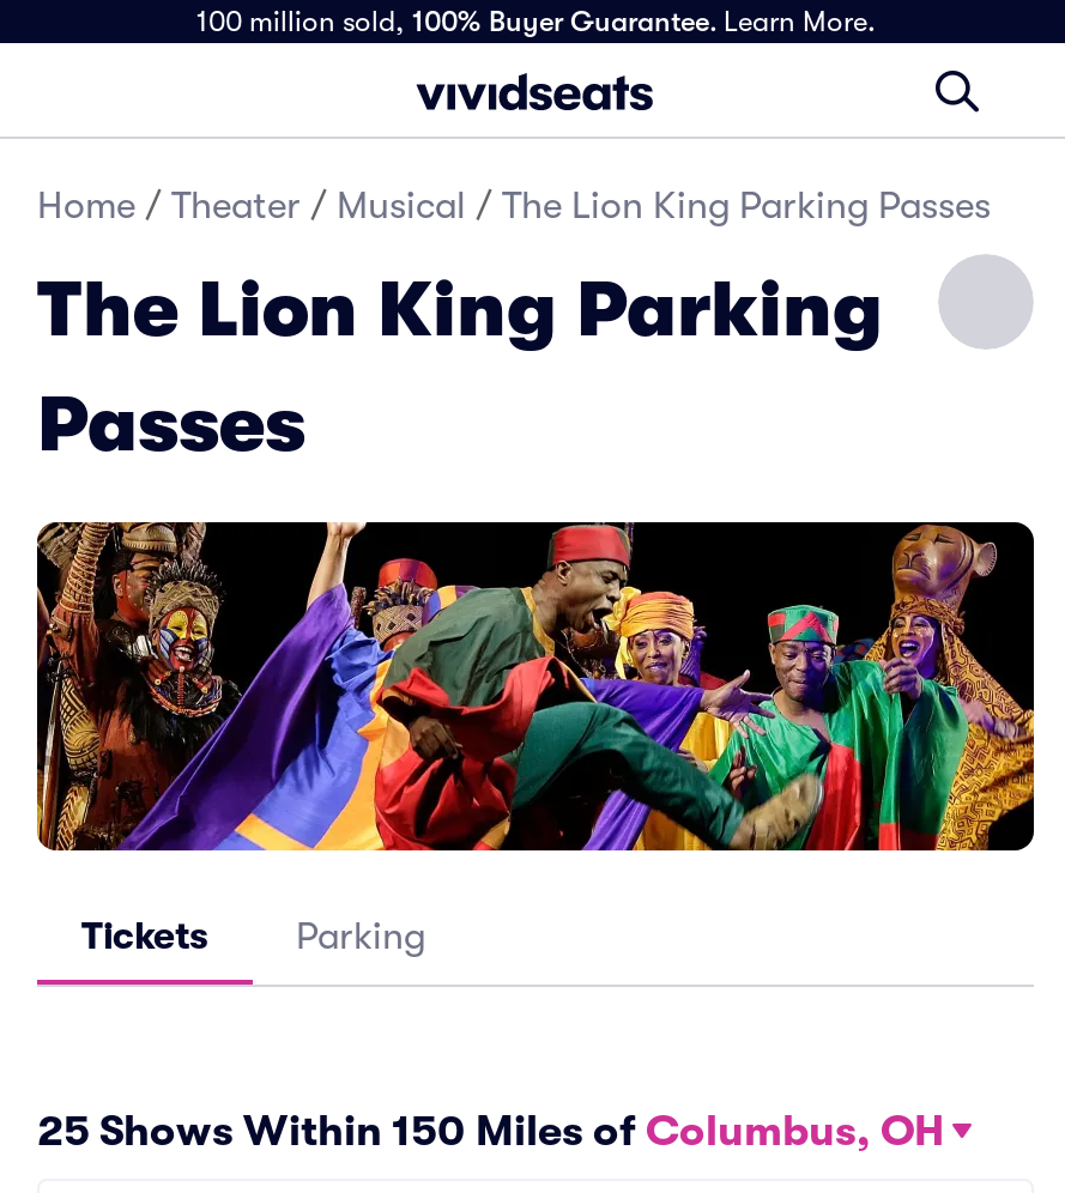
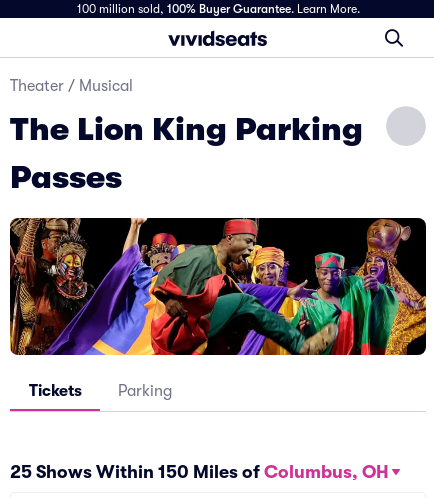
- Home / Theater / Musical / The Lion King Parking Passes
+ Theater / Musical
